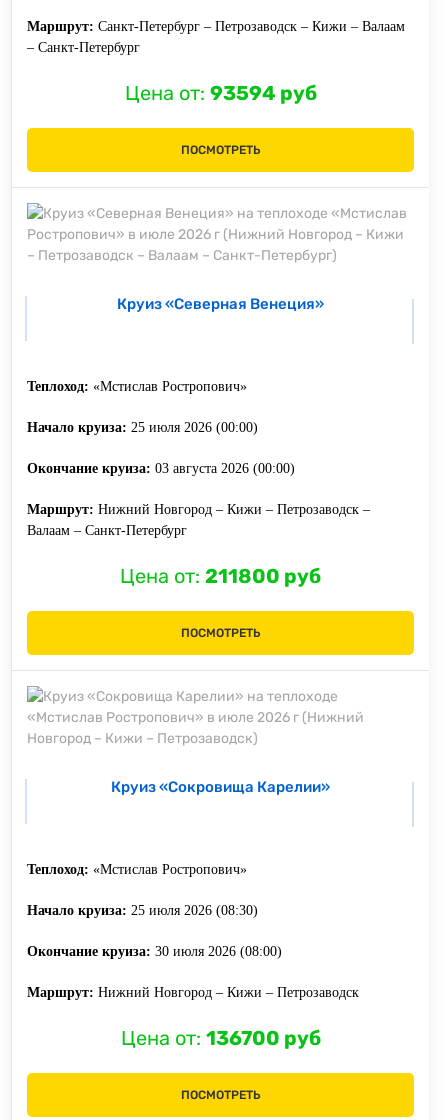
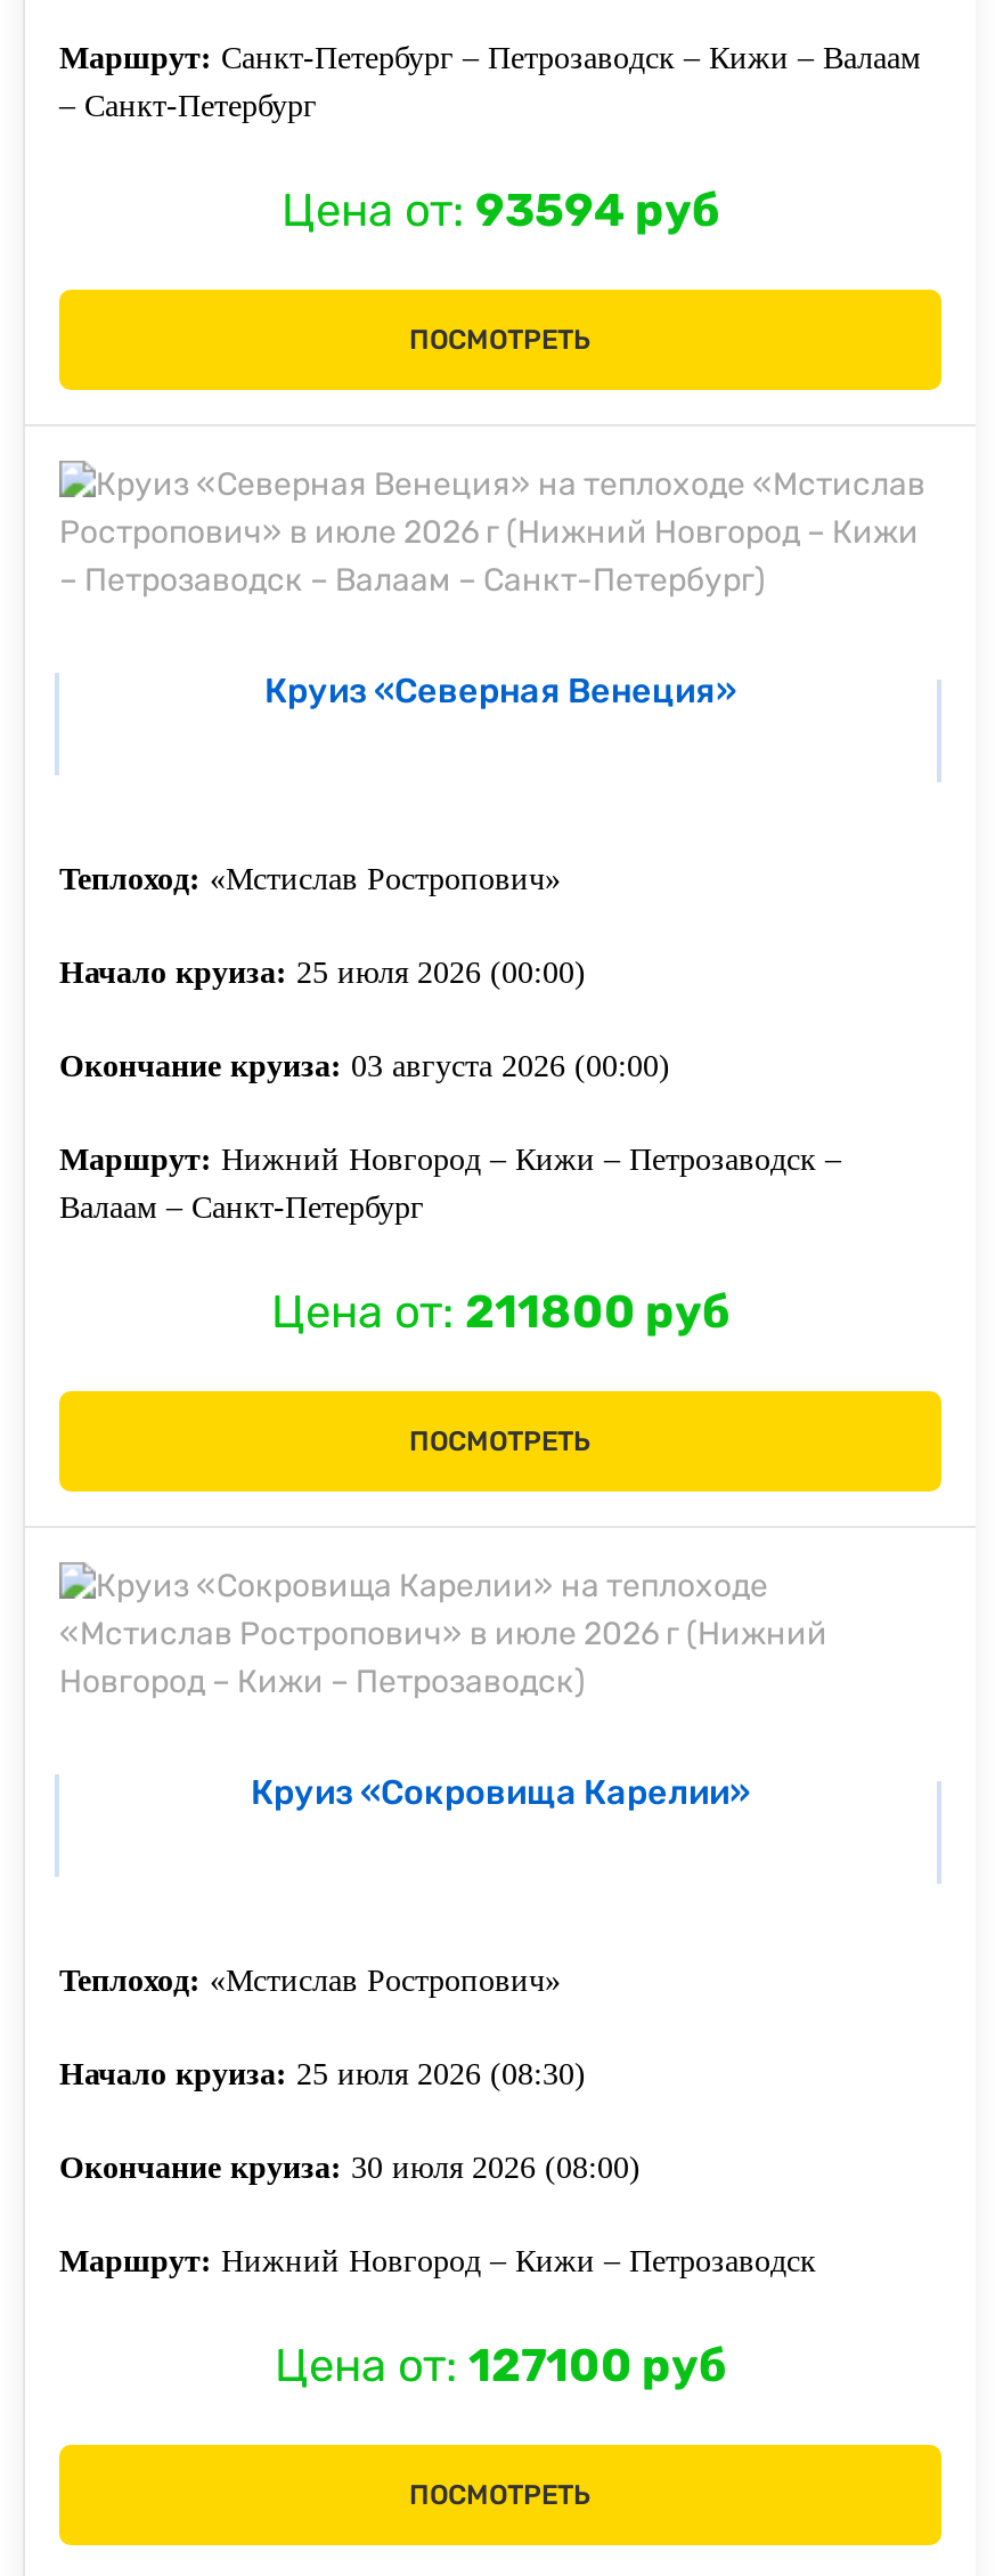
- Цена от: 136700 руб
+ Цена от: 127100 руб
